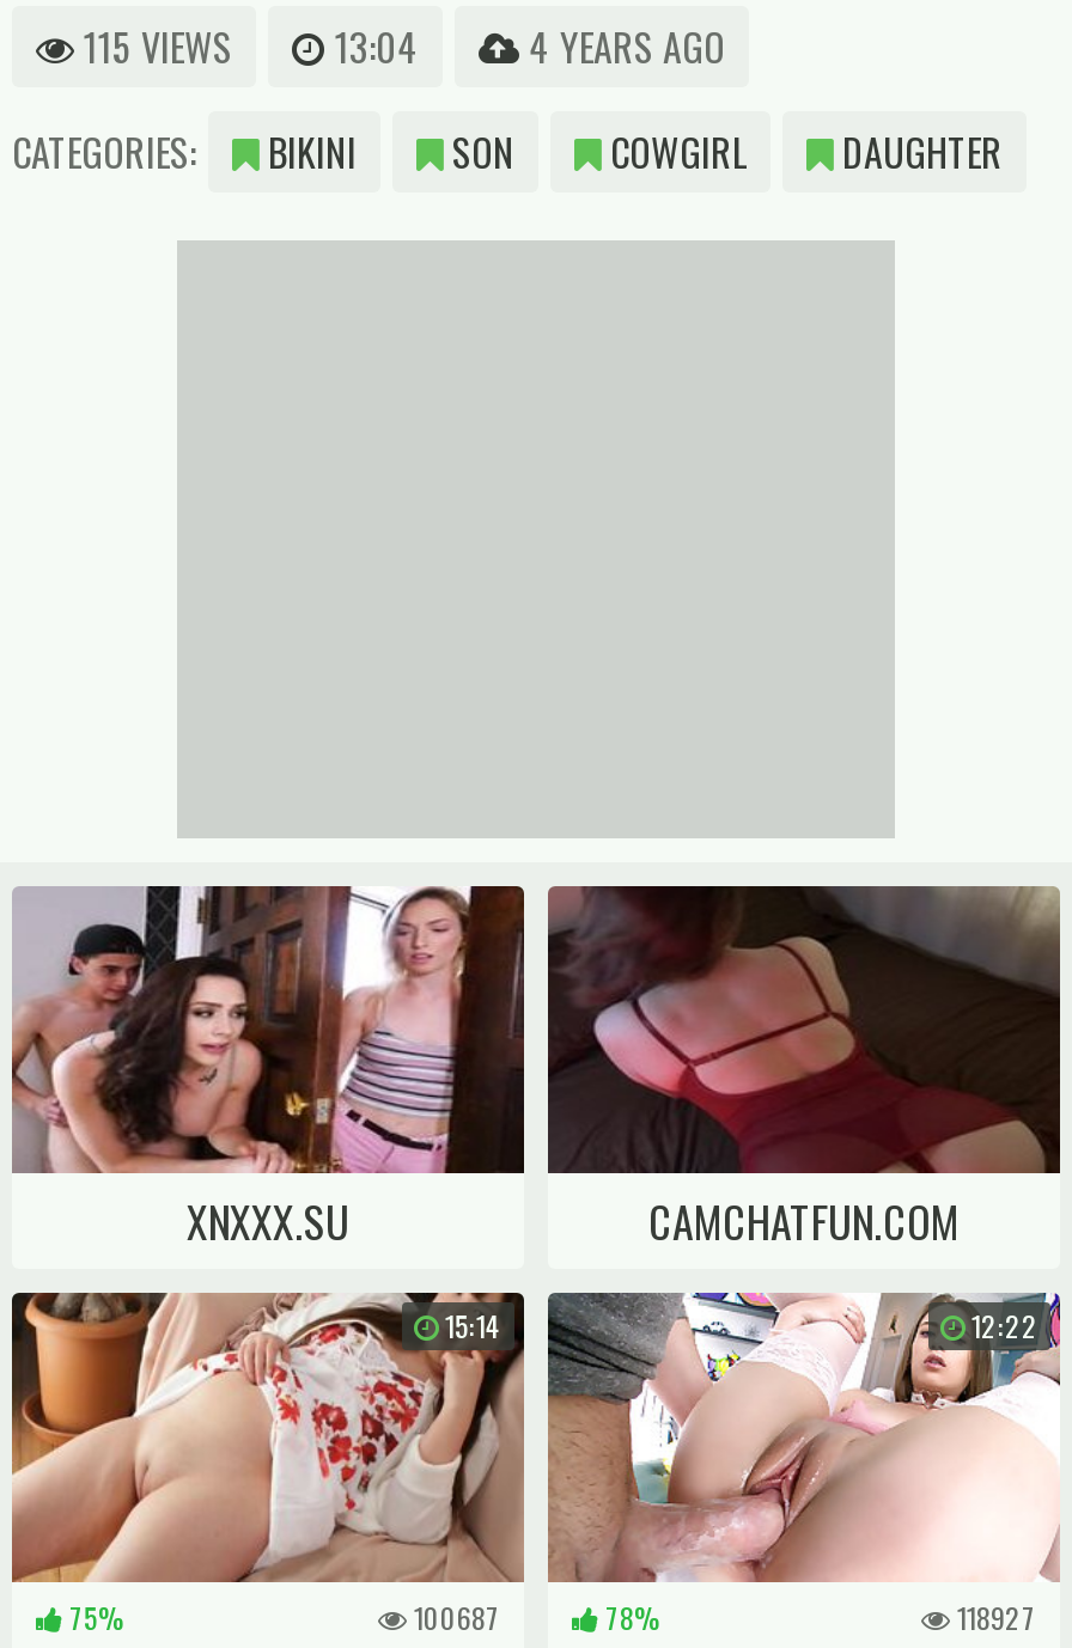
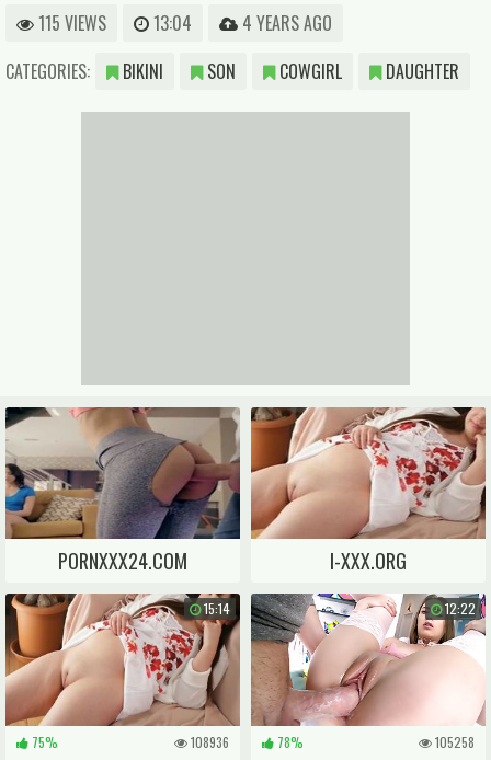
- [image]
- XNXXX.SU
- CAMCHATFUN.COM
+ [image]
+ PORNXXX24.COM
+ I-XXX.ORG

- [image]
+ [image]

- 100687
+ 108936

- 118927
+ 105258
